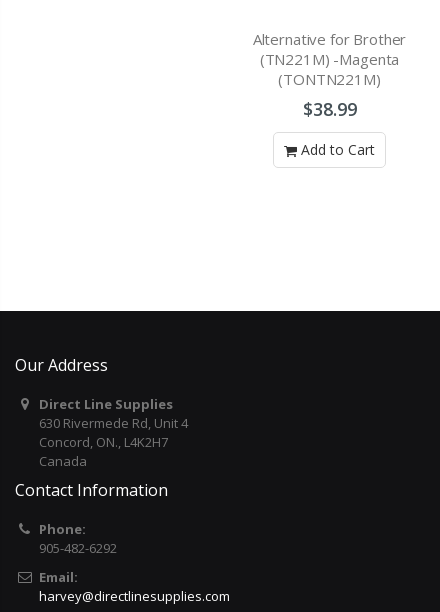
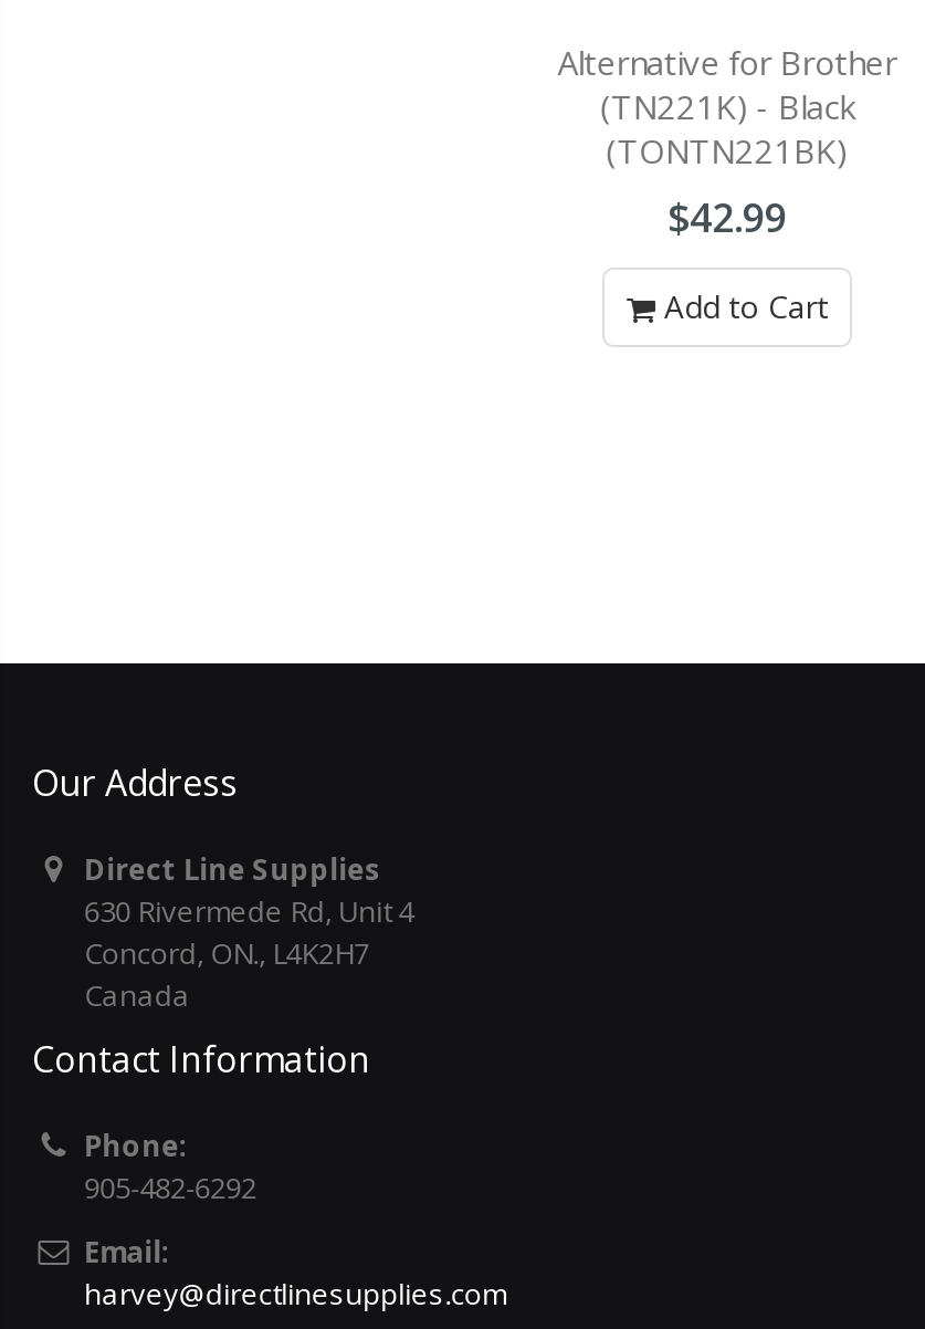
- (TN221M) -Magenta
- (TONTN221M)
- $38.99
+ (TN221K) - Black
+ (TONTN221BK)
+ $42.99
